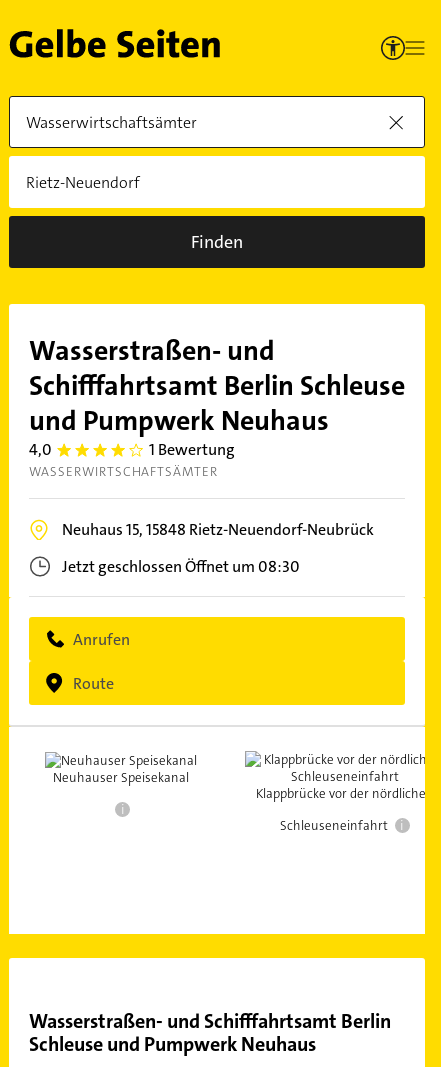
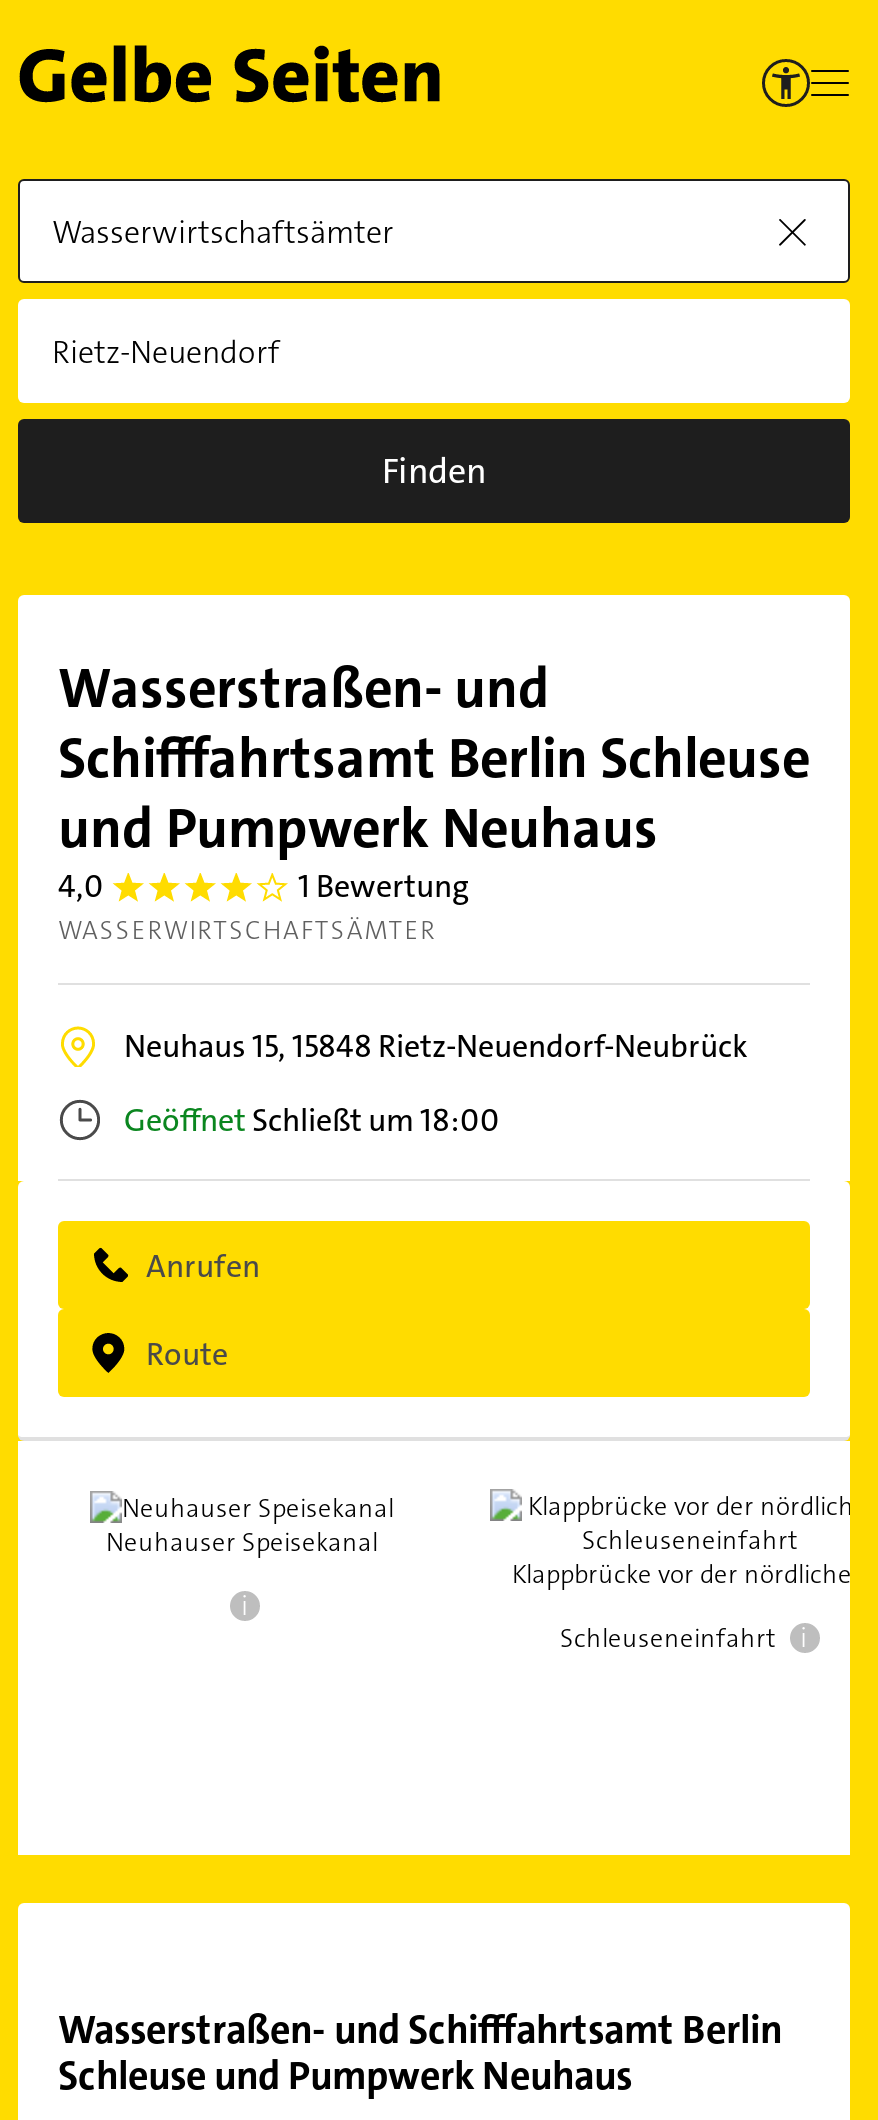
- Jetzt geschlossen Öffnet um 08:30
+ Geöffnet Schließt um 18:00
